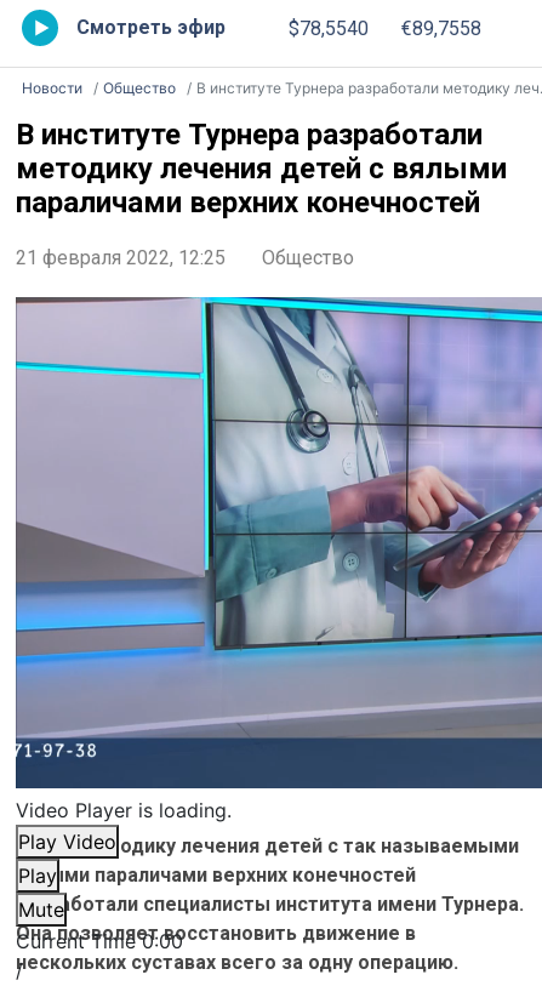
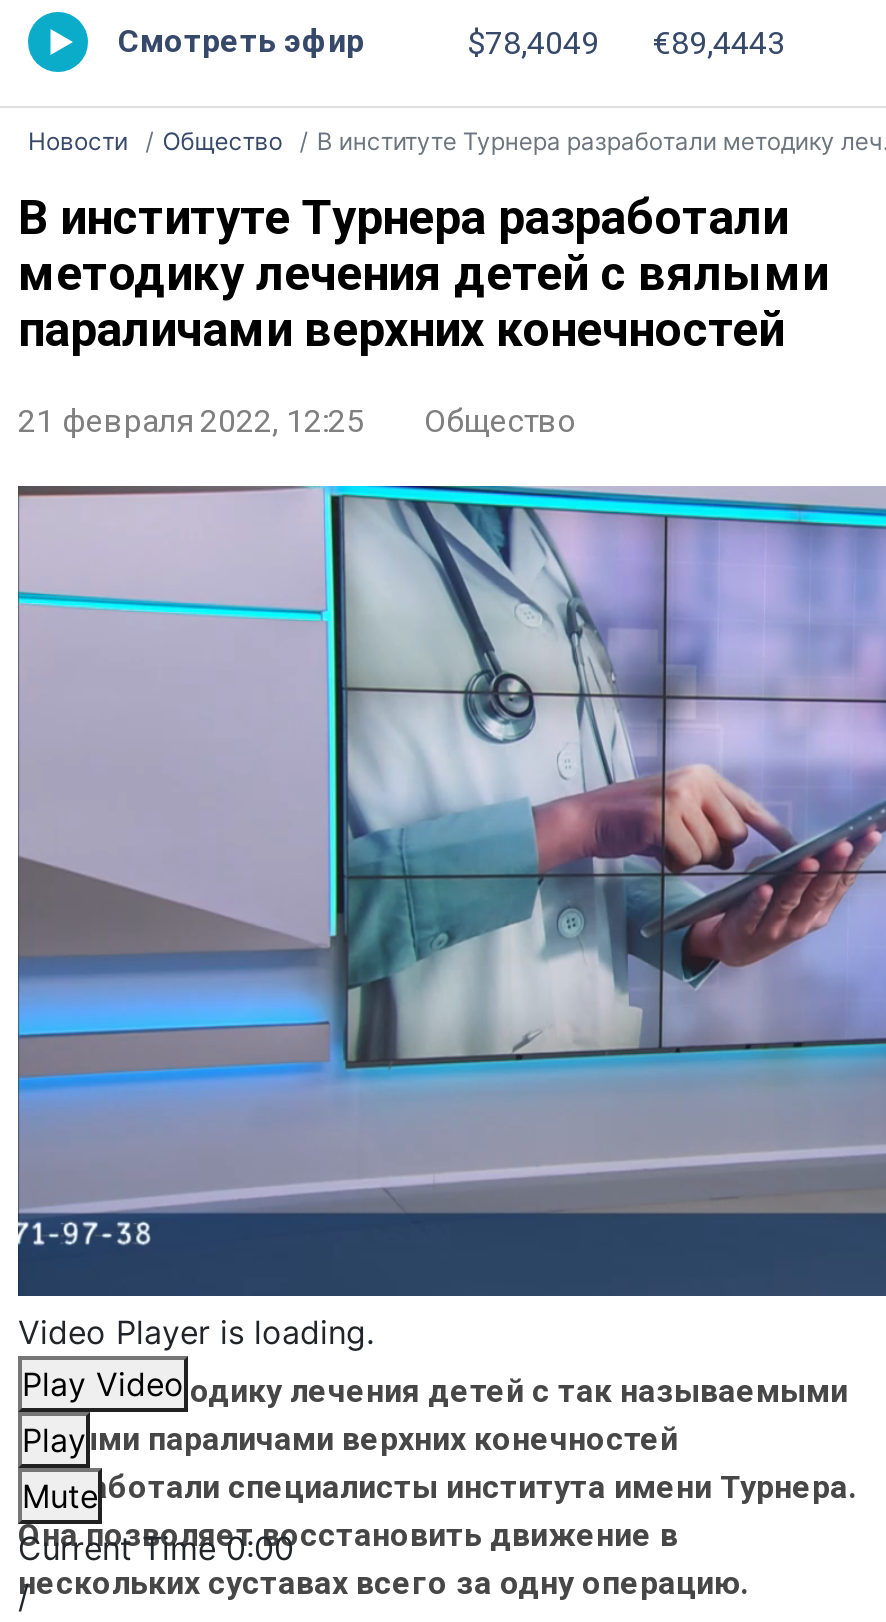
- $78,5540
+ $78,4049

- €89,7558
+ €89,4443
